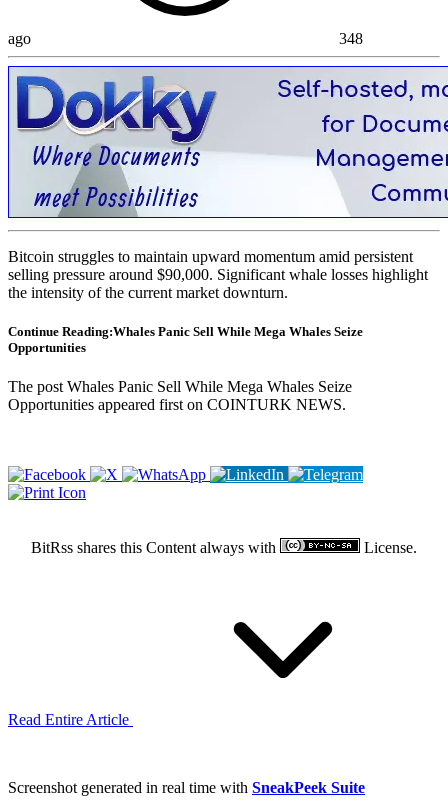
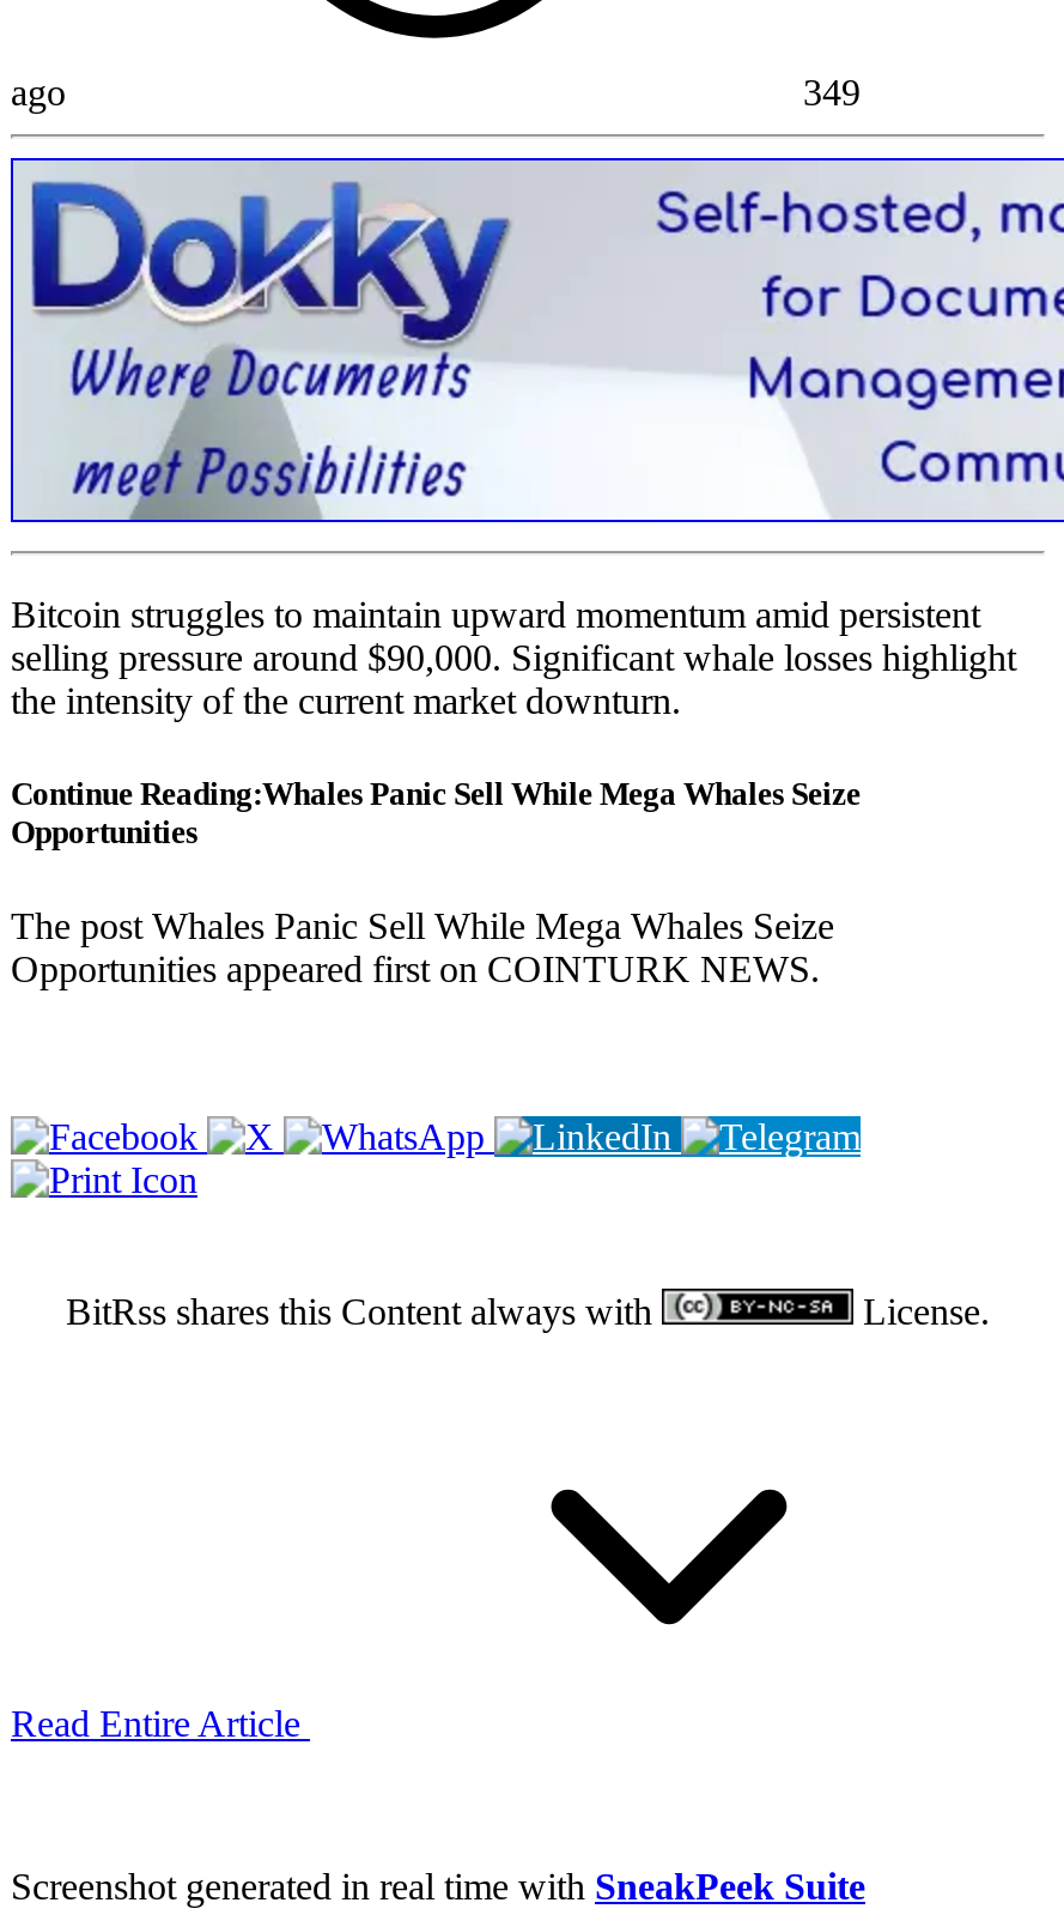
- 348
+ 349
